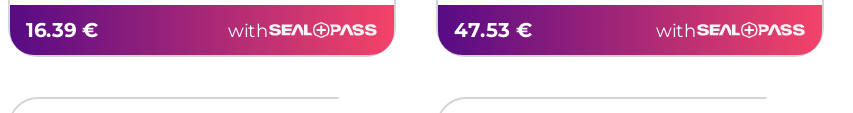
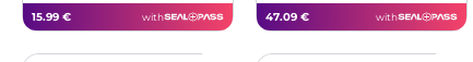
- 16.39 €
+ 15.99 €

- 47.53 €
+ 47.09 €
